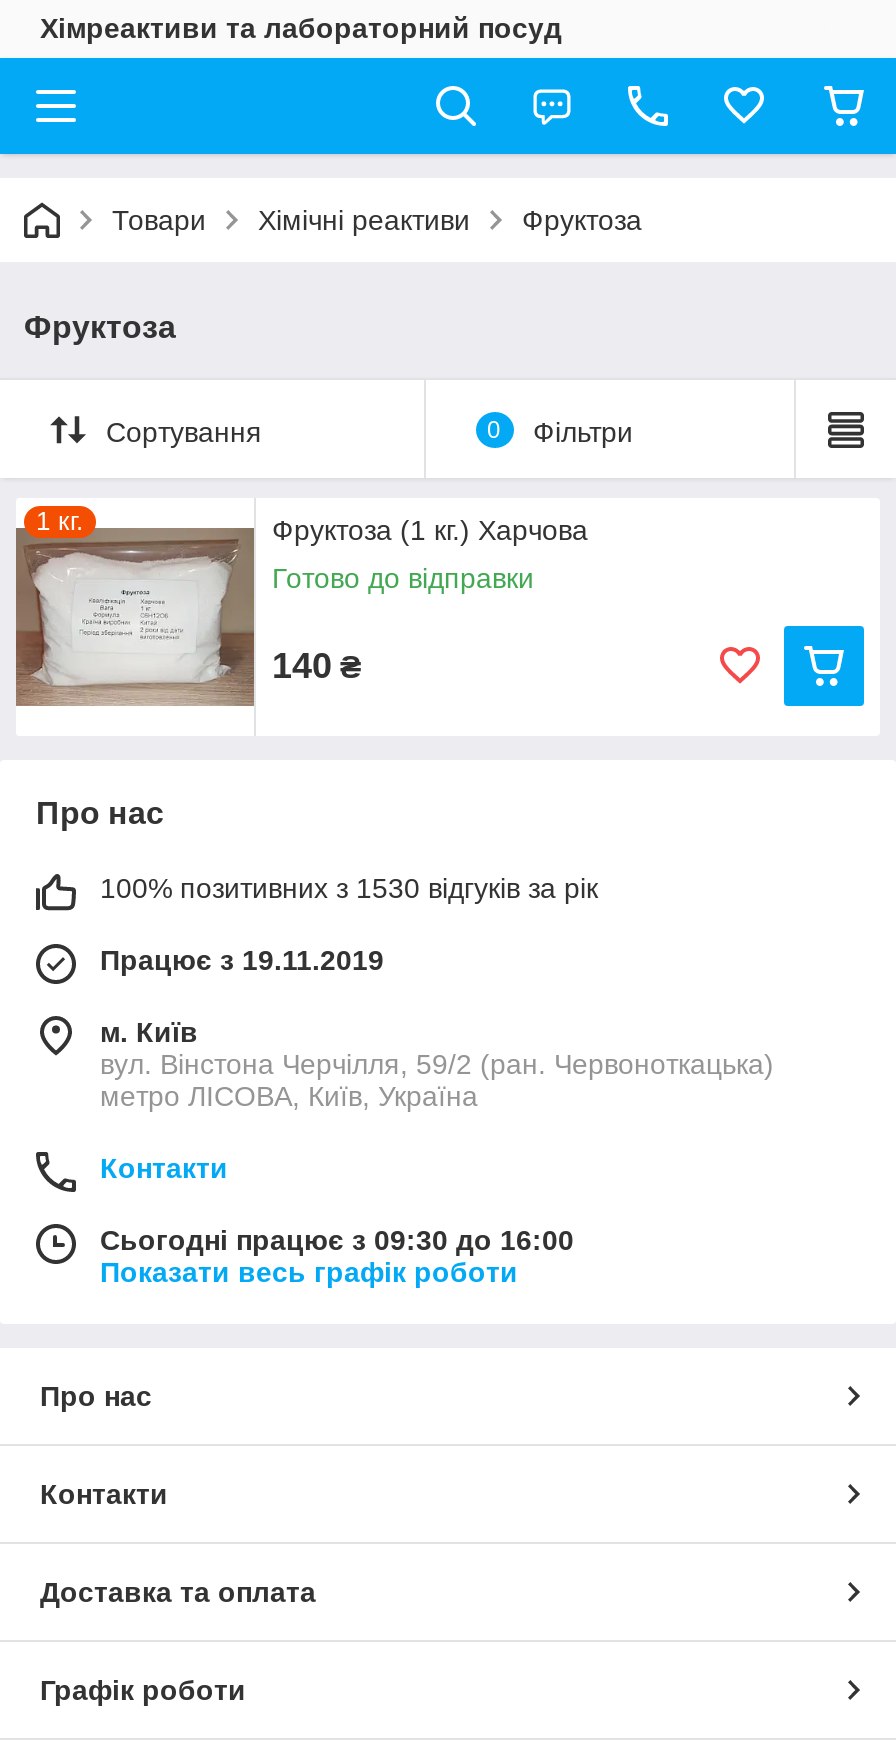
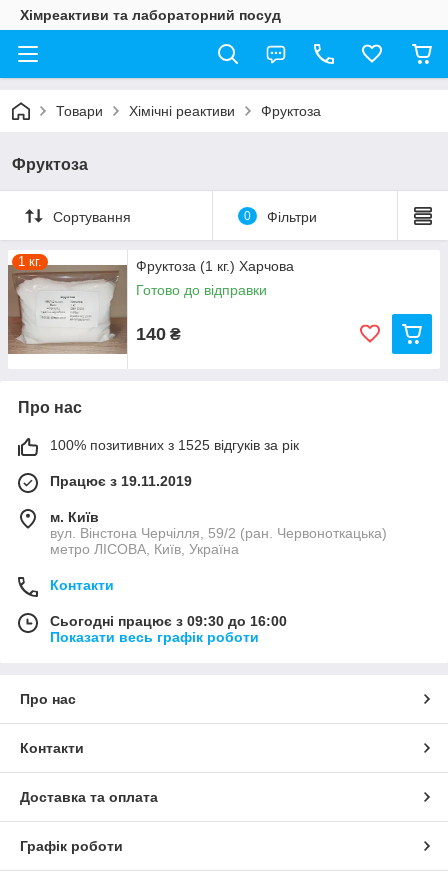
- 100% позитивних з 1530 відгуків за рік
+ 100% позитивних з 1525 відгуків за рік
